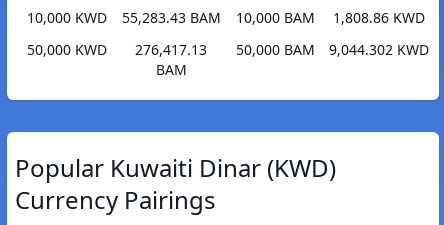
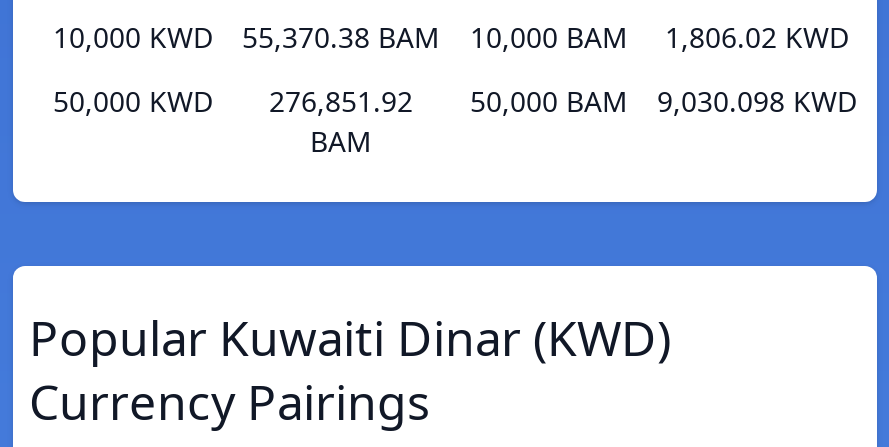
- 55,283.43 BAM
+ 55,370.38 BAM

- 1,808.86 KWD
+ 1,806.02 KWD

- 276,417.13
+ 276,851.92

- 9,044.302 KWD
+ 9,030.098 KWD
